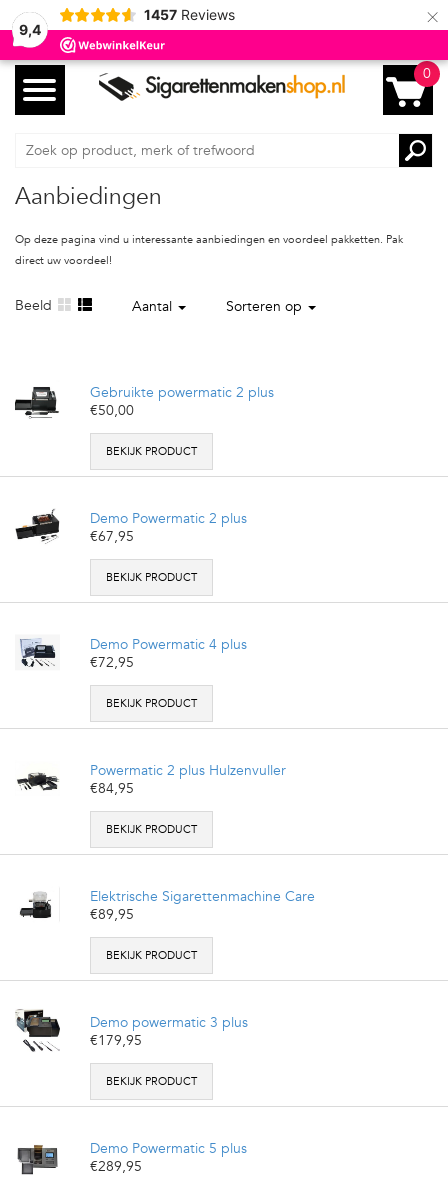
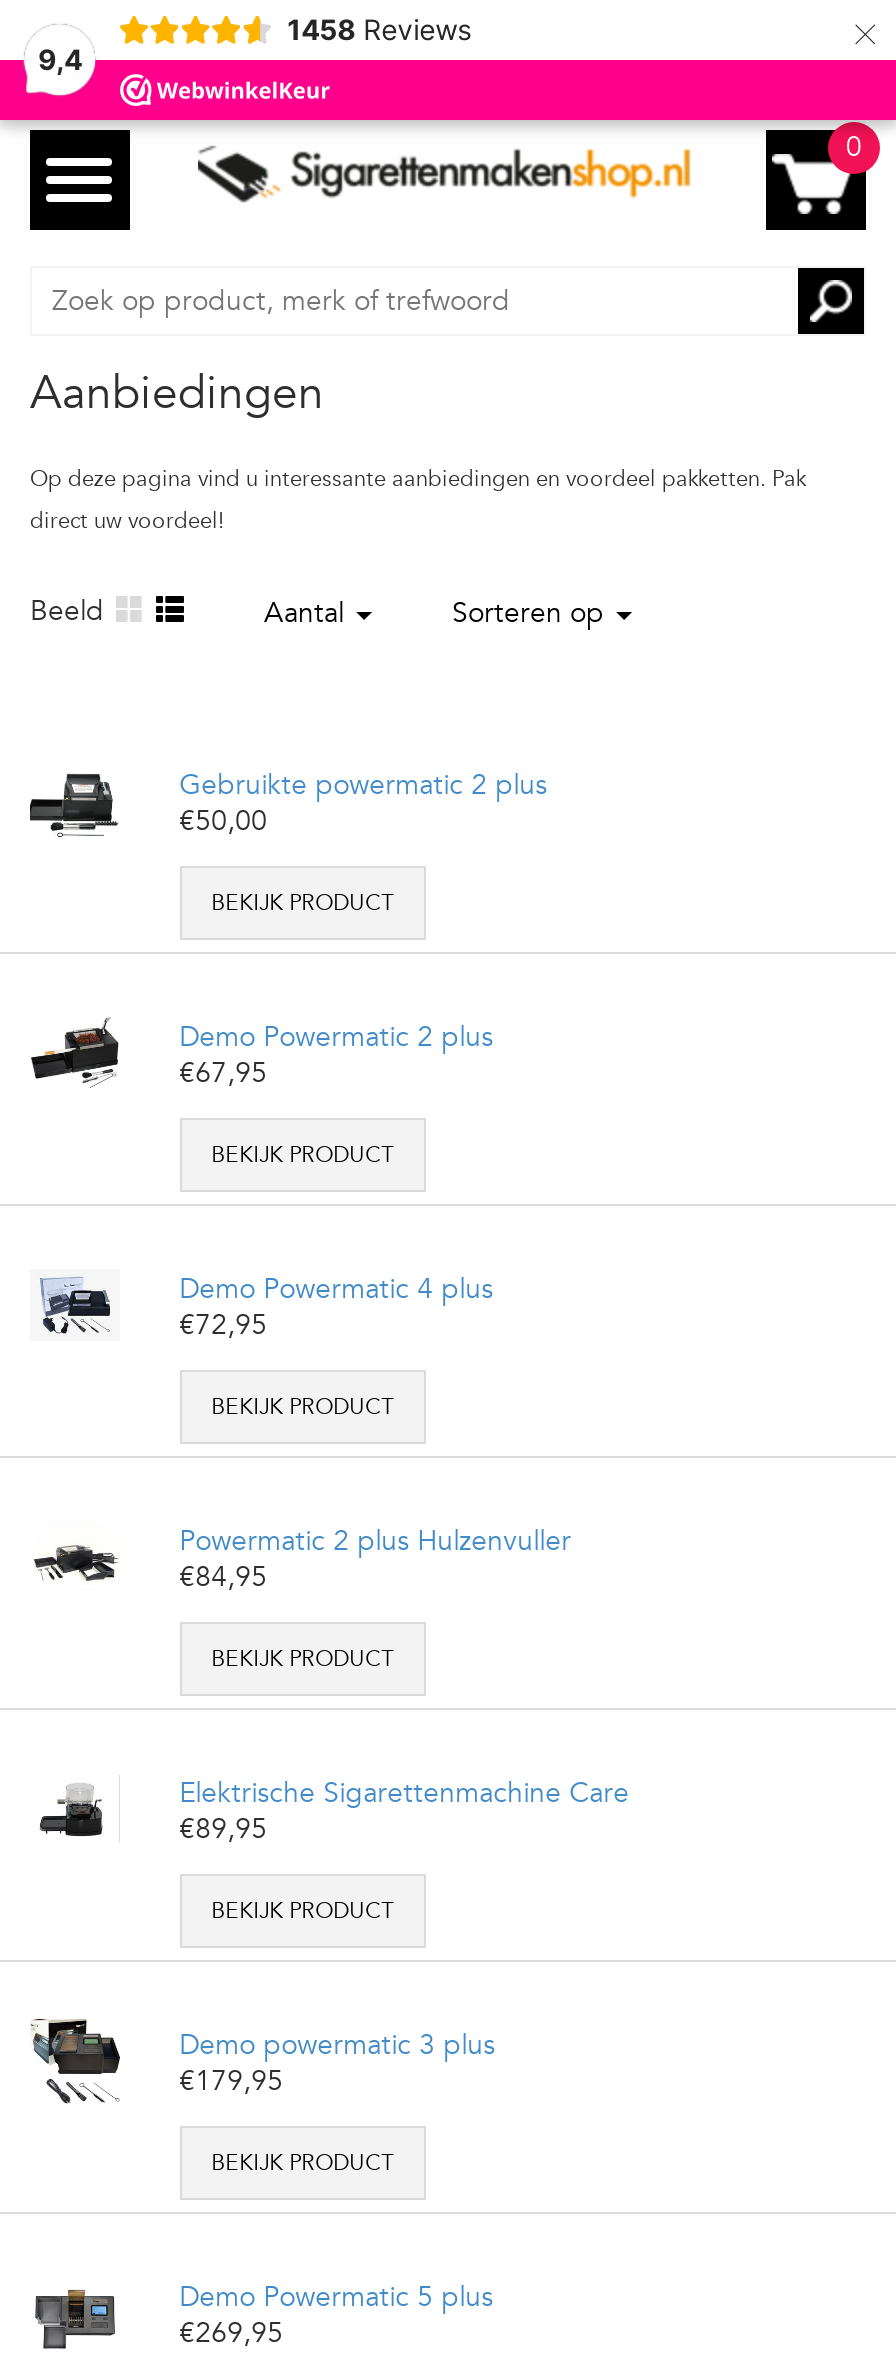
- 1457 Reviews
+ 1458 Reviews

- €289,95
+ €269,95
